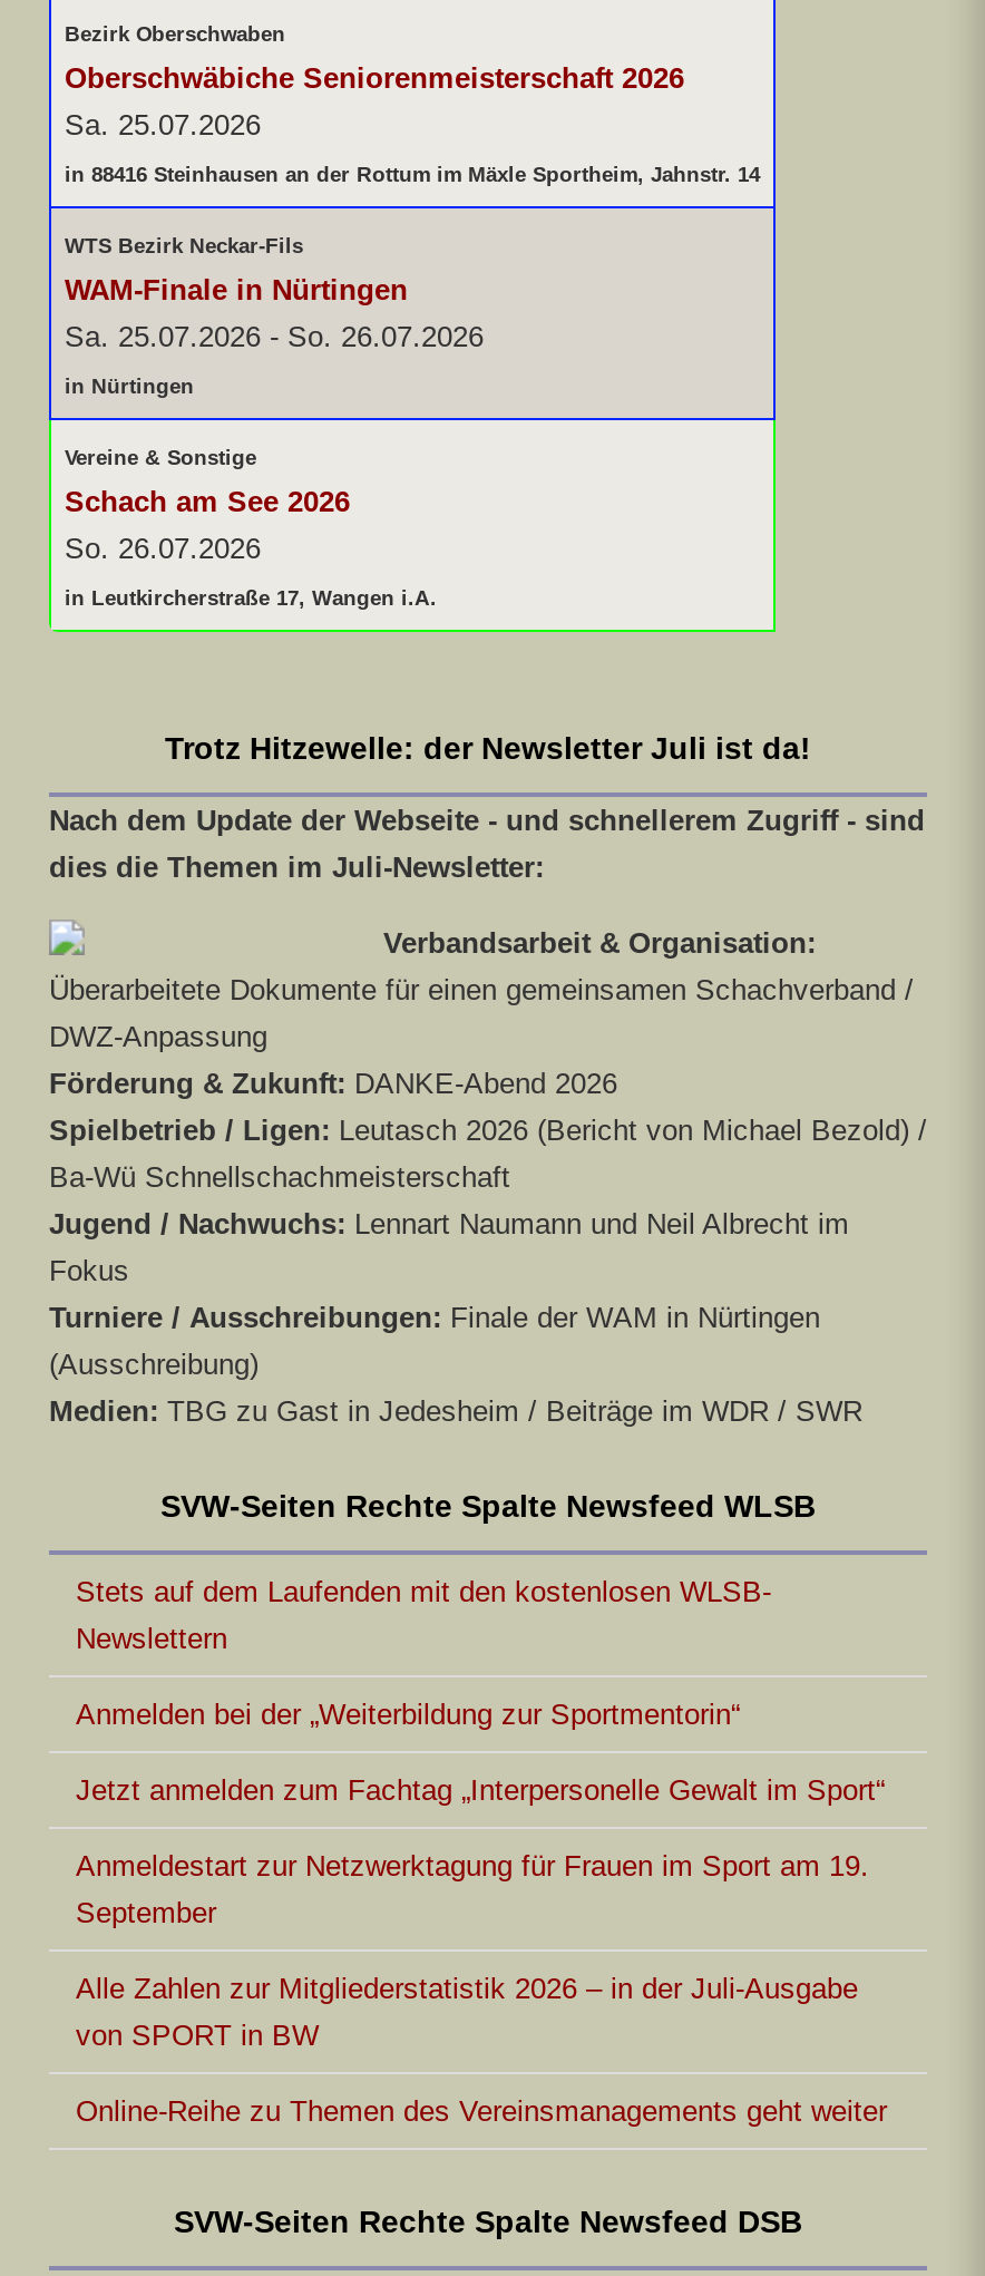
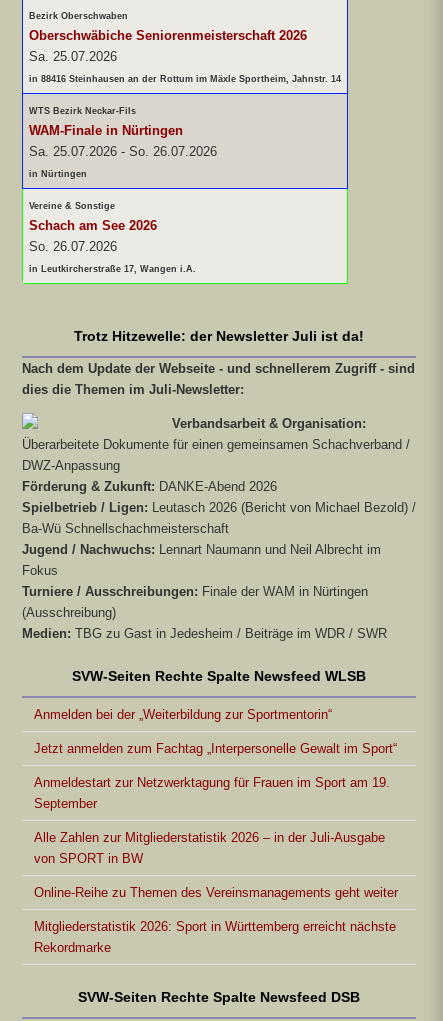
- Stets auf dem Laufenden mit den kostenlosen WLSB-
- Newslettern

moved up: Anmelden bei der „Weiterbildung zur Sportmentorin“ | Jetzt anmelden zum Fachtag „Interpersonelle Gewalt im Sport“ | Anmeldestart zur Netzwerktagung für Frauen im Sport am 19. | September | Alle Zahlen zur Mitgliederstatistik 2026 – in der Juli-Ausgabe | von SPORT in BW | Online-Reihe zu Themen des Vereinsmanagements geht weiter

+ Mitgliederstatistik 2026: Sport in Württemberg erreicht nächste
+ Rekordmarke
